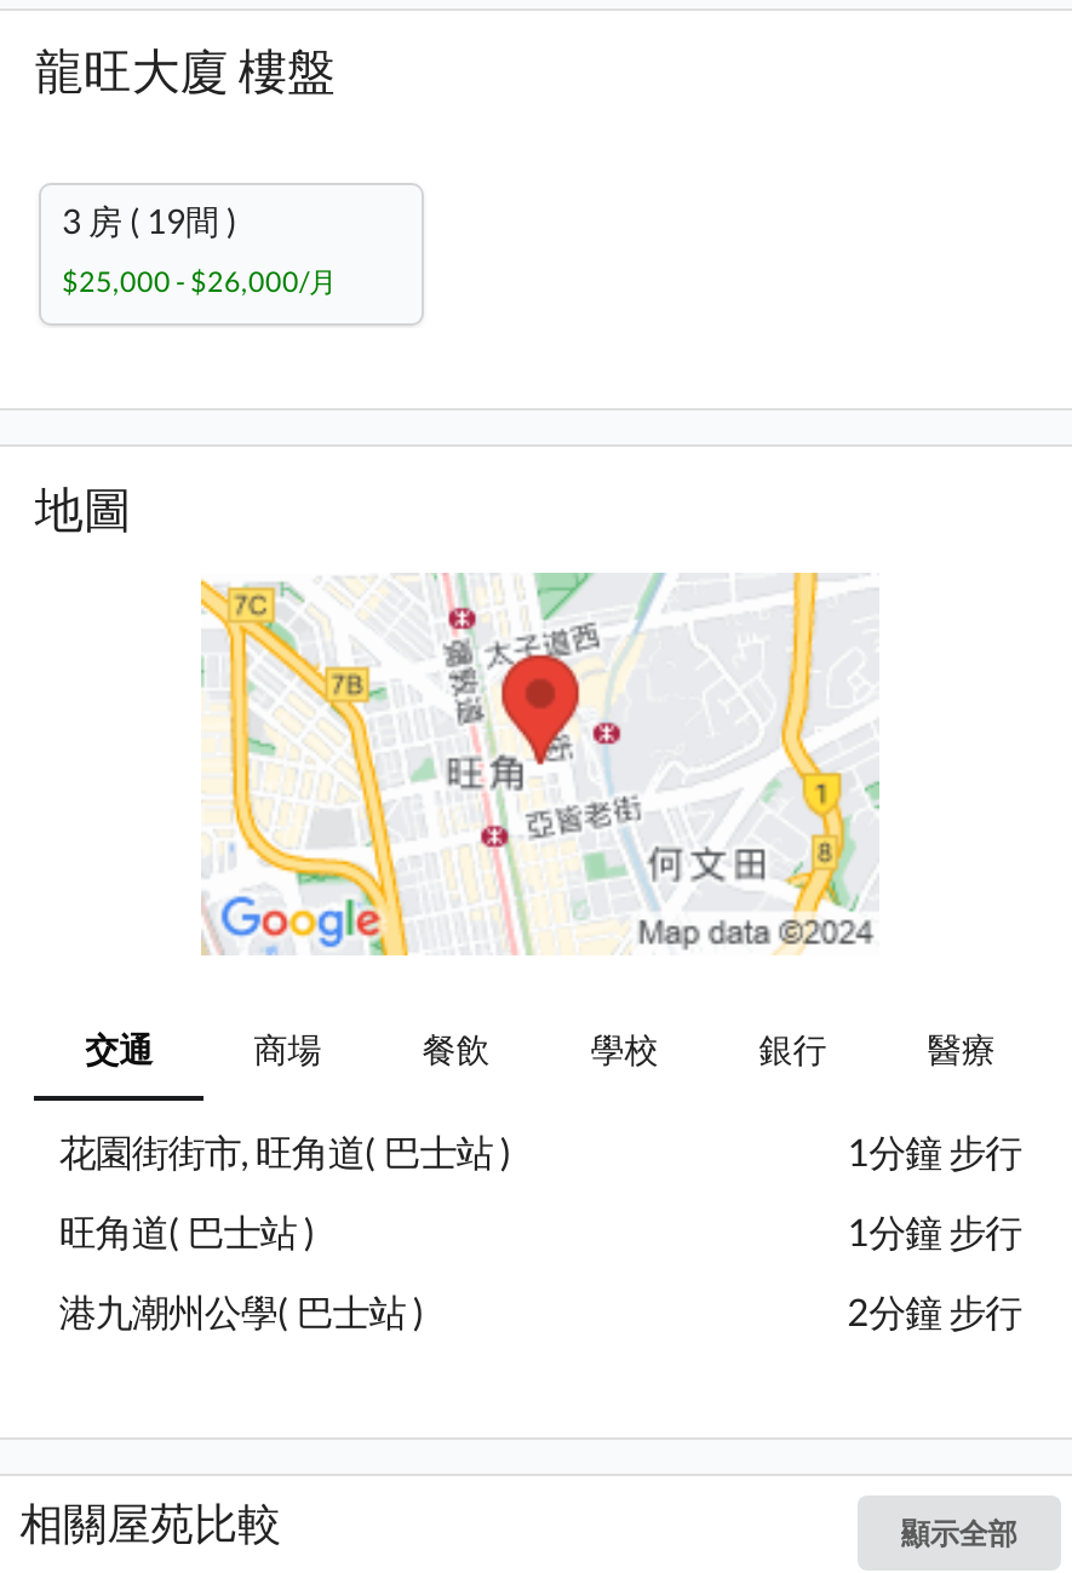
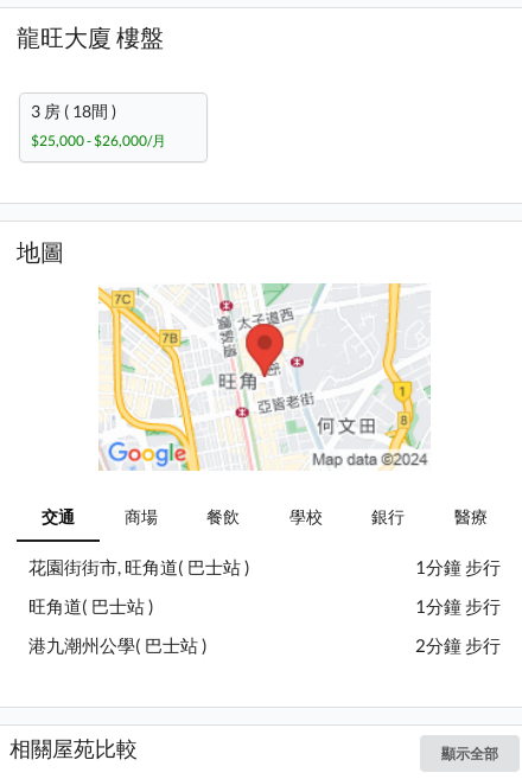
- 3 房 ( 19間 )
+ 3 房 ( 18間 )
